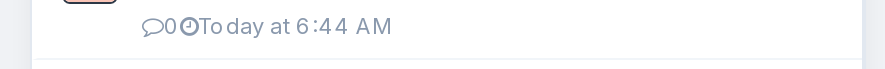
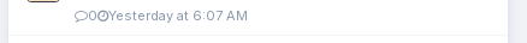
- Today at 6:44 AM
+ Yesterday at 6:07 AM
